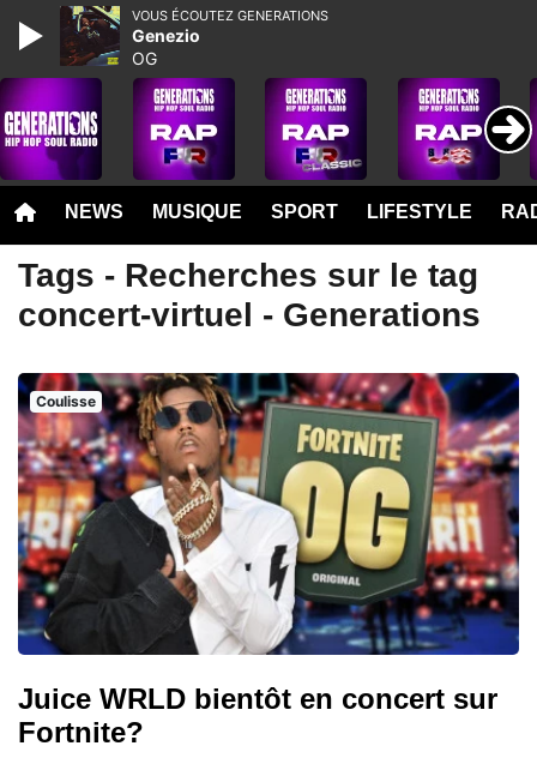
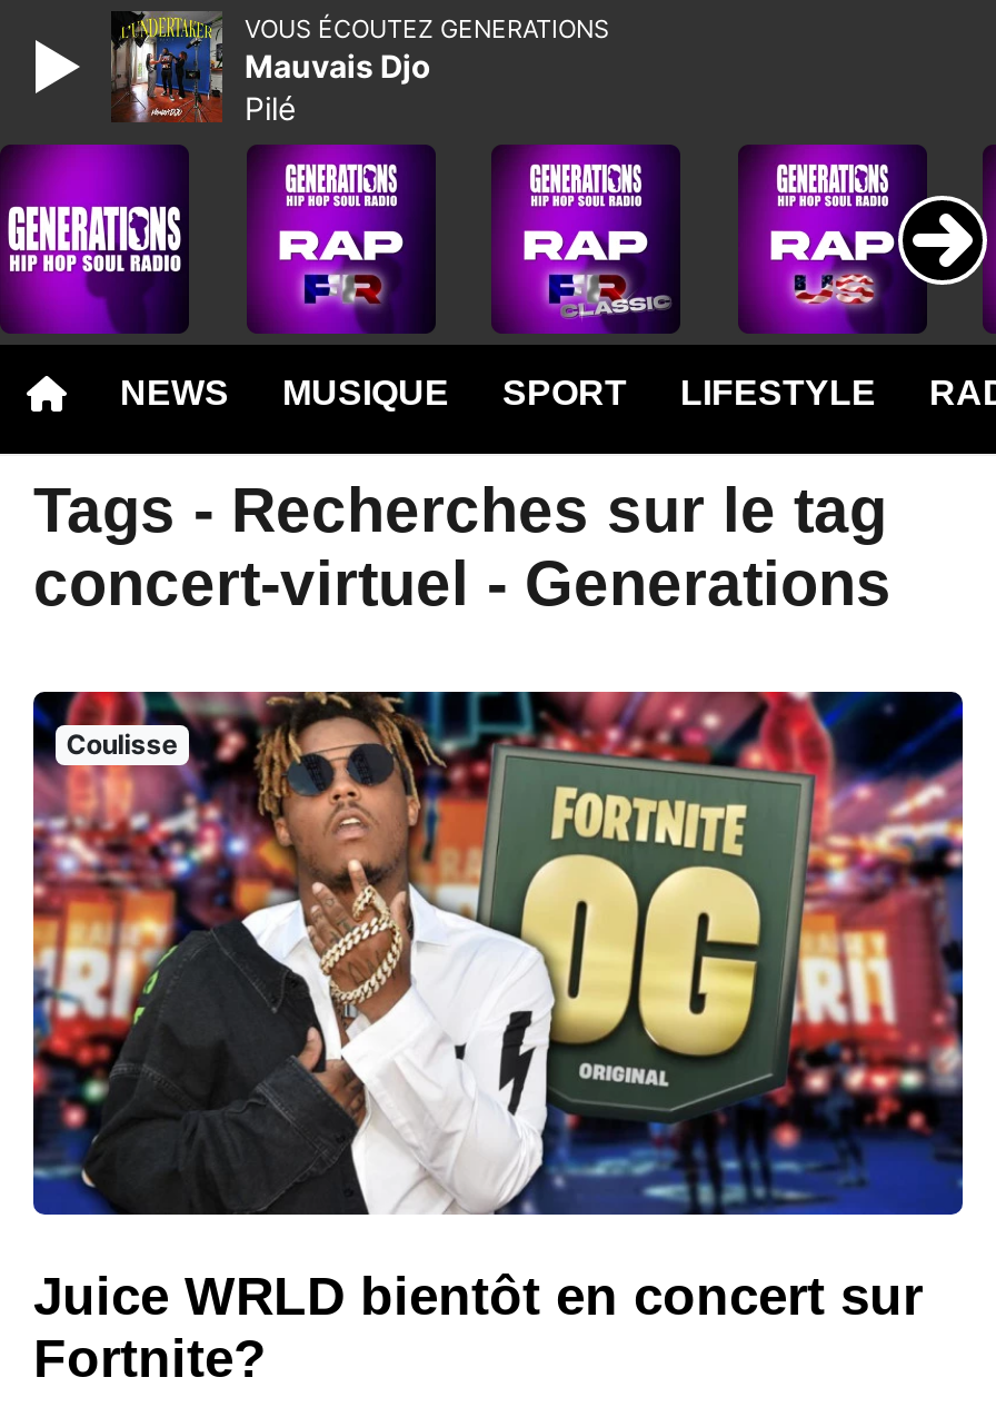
- [image]
- Genezio
- OG
+ [image]
+ Mauvais Djo
+ Pilé
